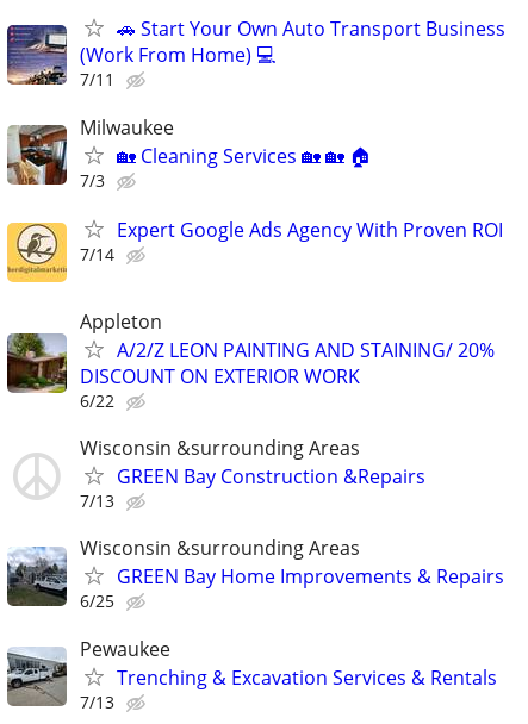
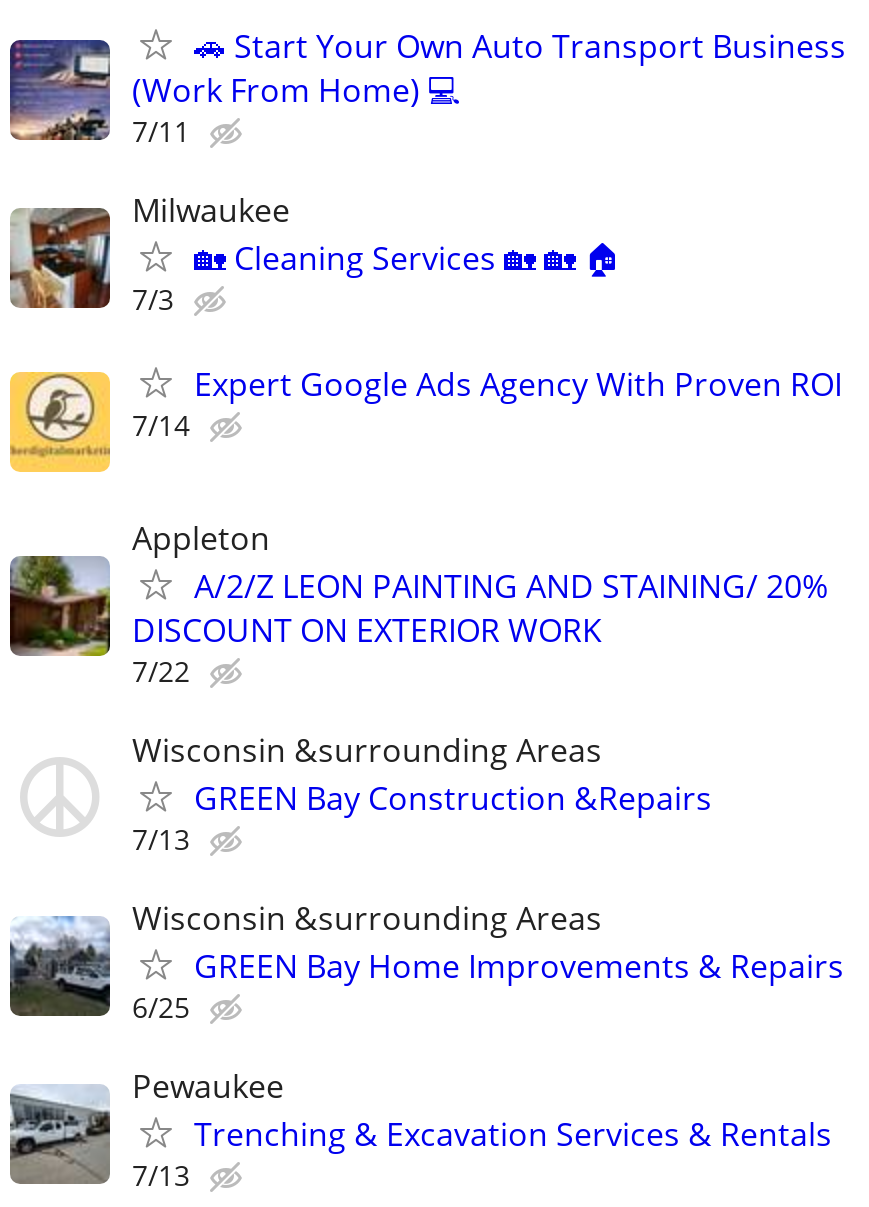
- 6/22
+ 7/22
